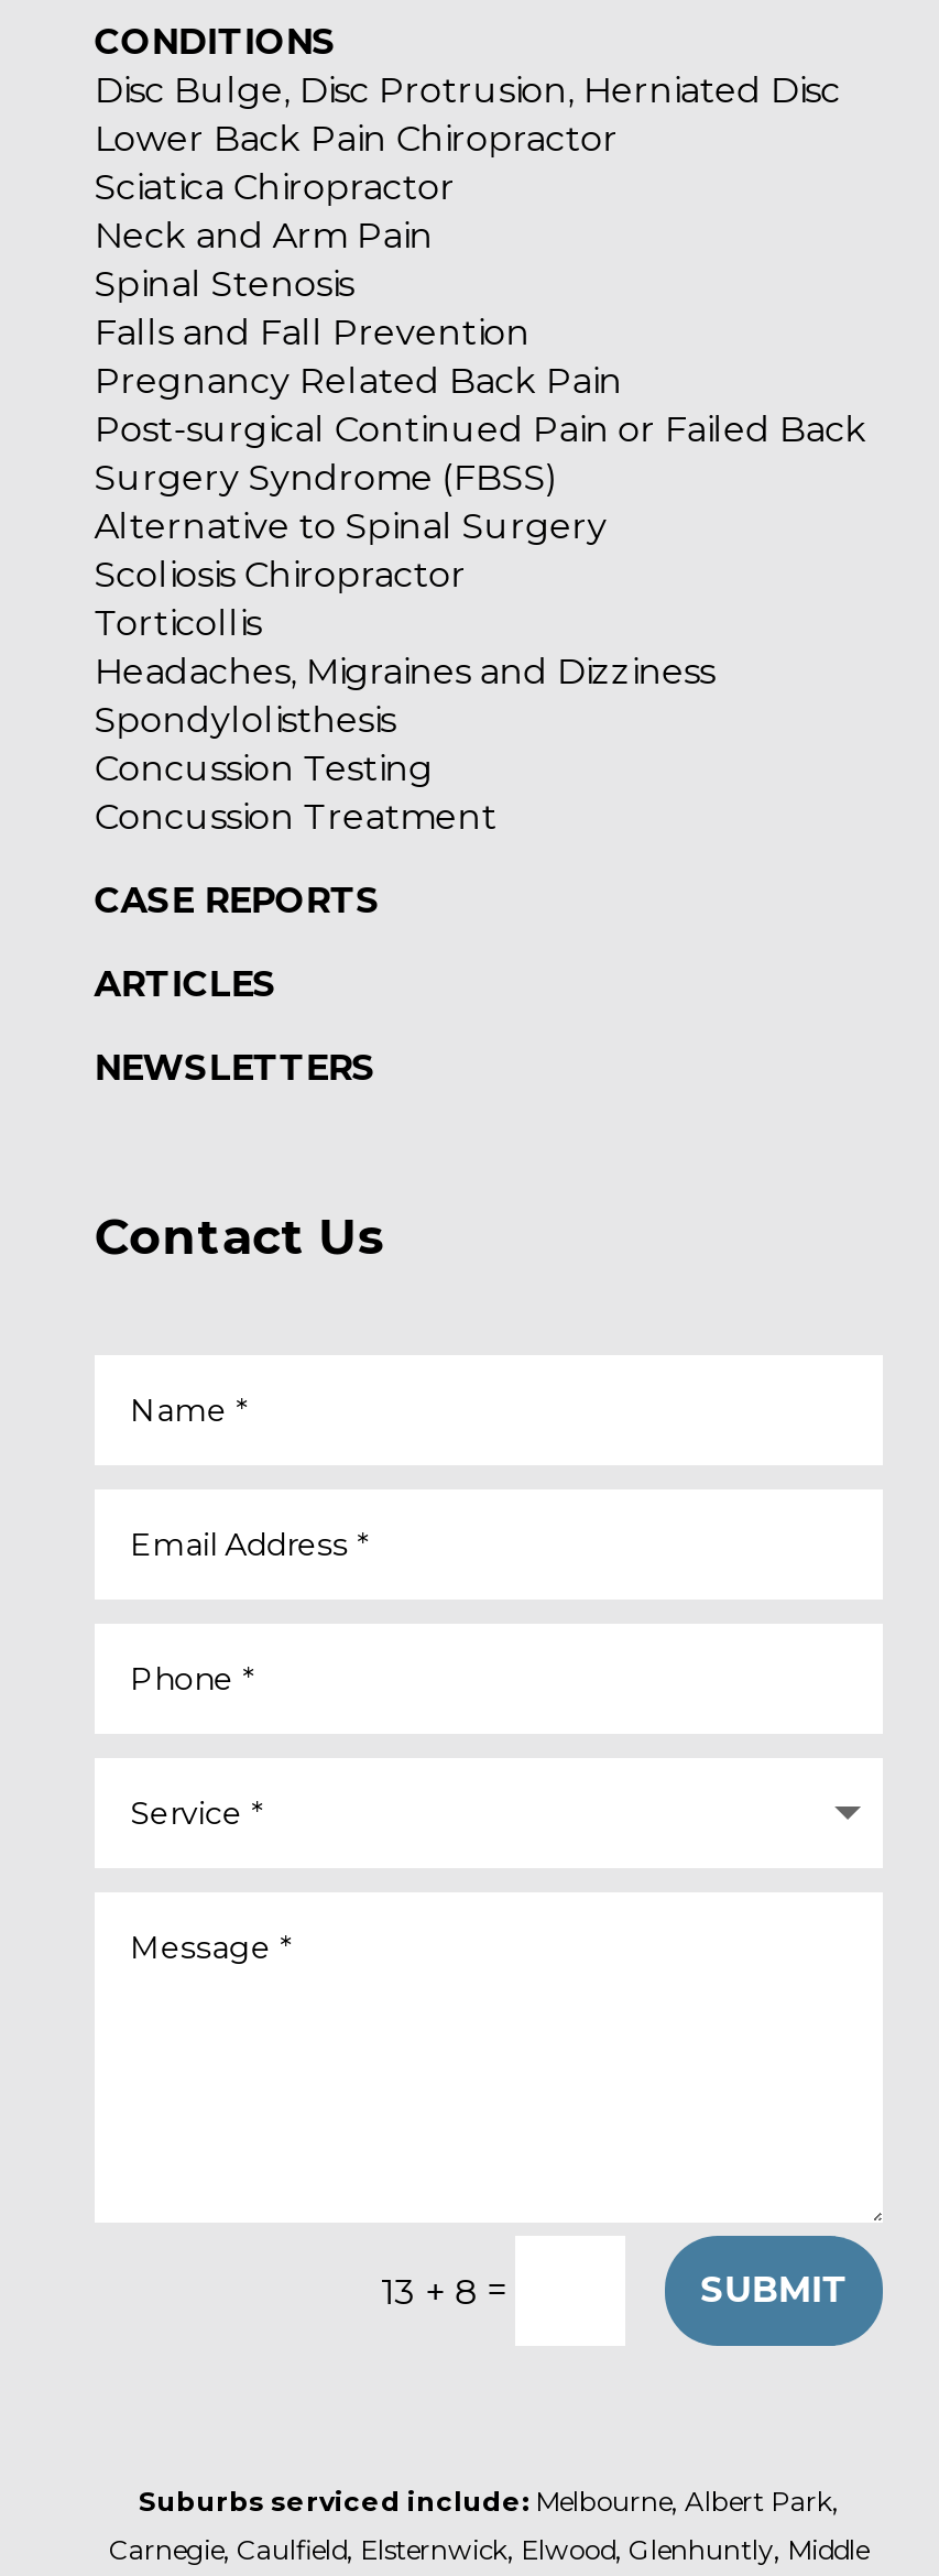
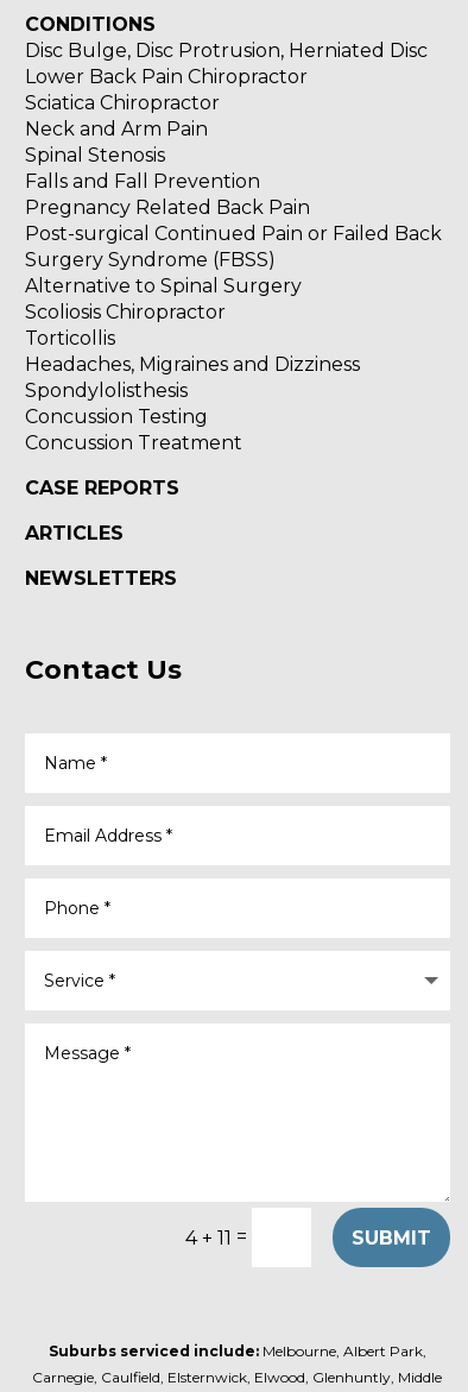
- 13 + 8 =
+ 4 + 11 =
